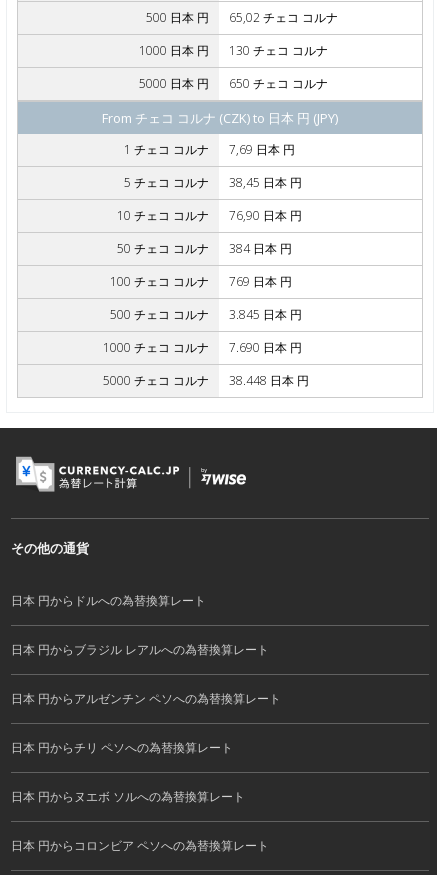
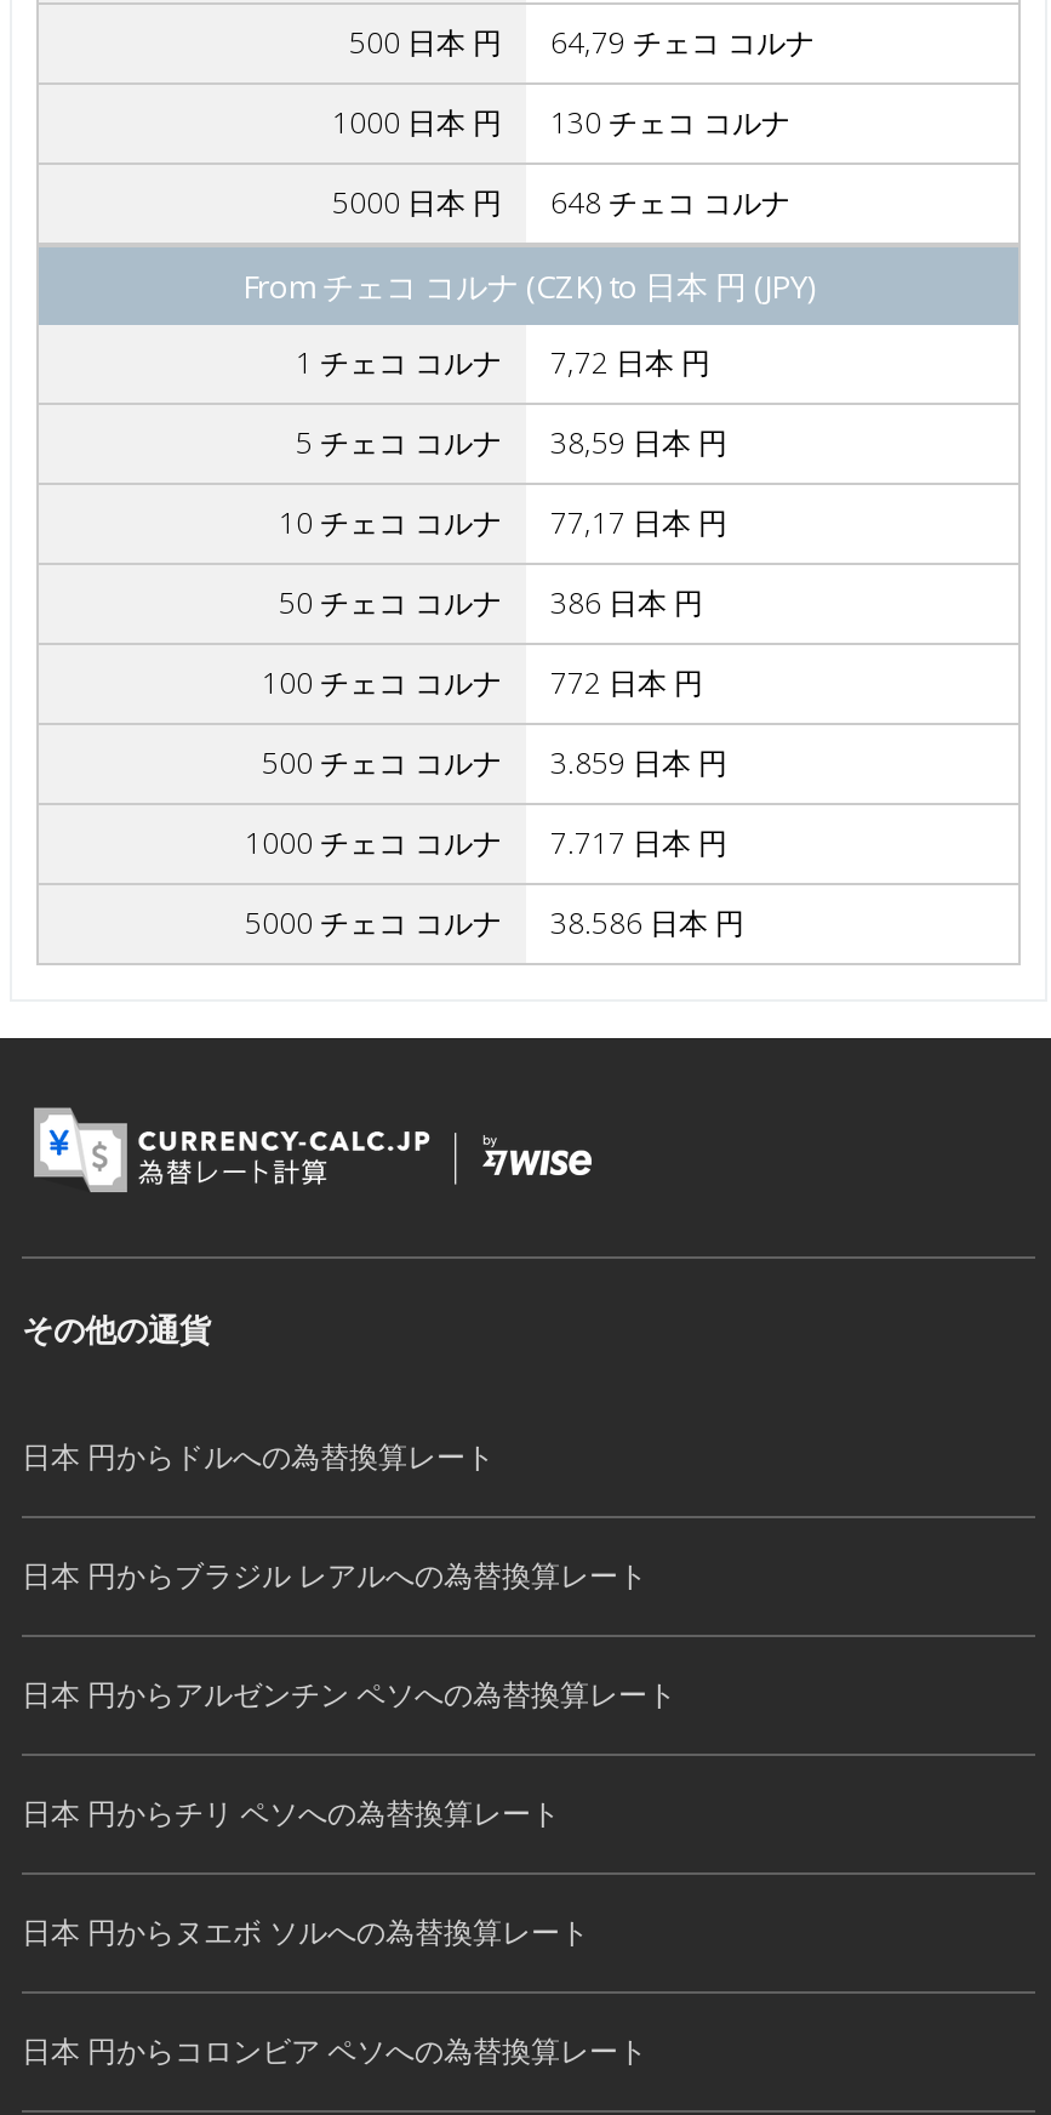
- 65,02 チェコ コルナ
+ 64,79 チェコ コルナ

- 650 チェコ コルナ
+ 648 チェコ コルナ

- 1 チェコ コルナ 7,69 日本 円
+ 1 チェコ コルナ 7,72 日本 円

- 5 チェコ コルナ 38,45 日本 円
+ 5 チェコ コルナ 38,59 日本 円

- 10 チェコ コルナ 76,90 日本 円
+ 10 チェコ コルナ 77,17 日本 円

- 50 チェコ コルナ 384 日本 円
+ 50 チェコ コルナ 386 日本 円

- 100 チェコ コルナ 769 日本 円
+ 100 チェコ コルナ 772 日本 円

- 500 チェコ コルナ 3.845 日本 円
+ 500 チェコ コルナ 3.859 日本 円

- 1000 チェコ コルナ 7.690 日本 円
+ 1000 チェコ コルナ 7.717 日本 円

- 5000 チェコ コルナ 38.448 日本 円
+ 5000 チェコ コルナ 38.586 日本 円
